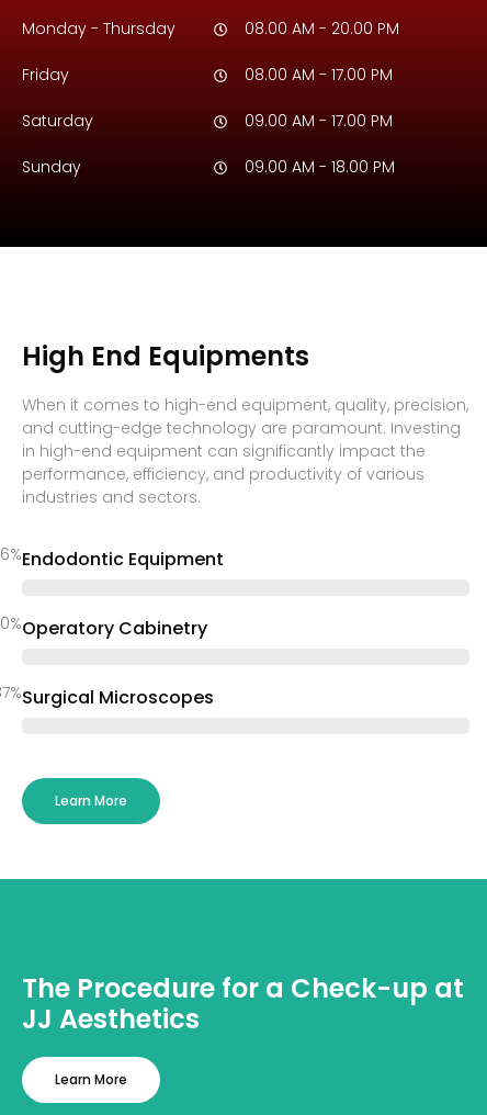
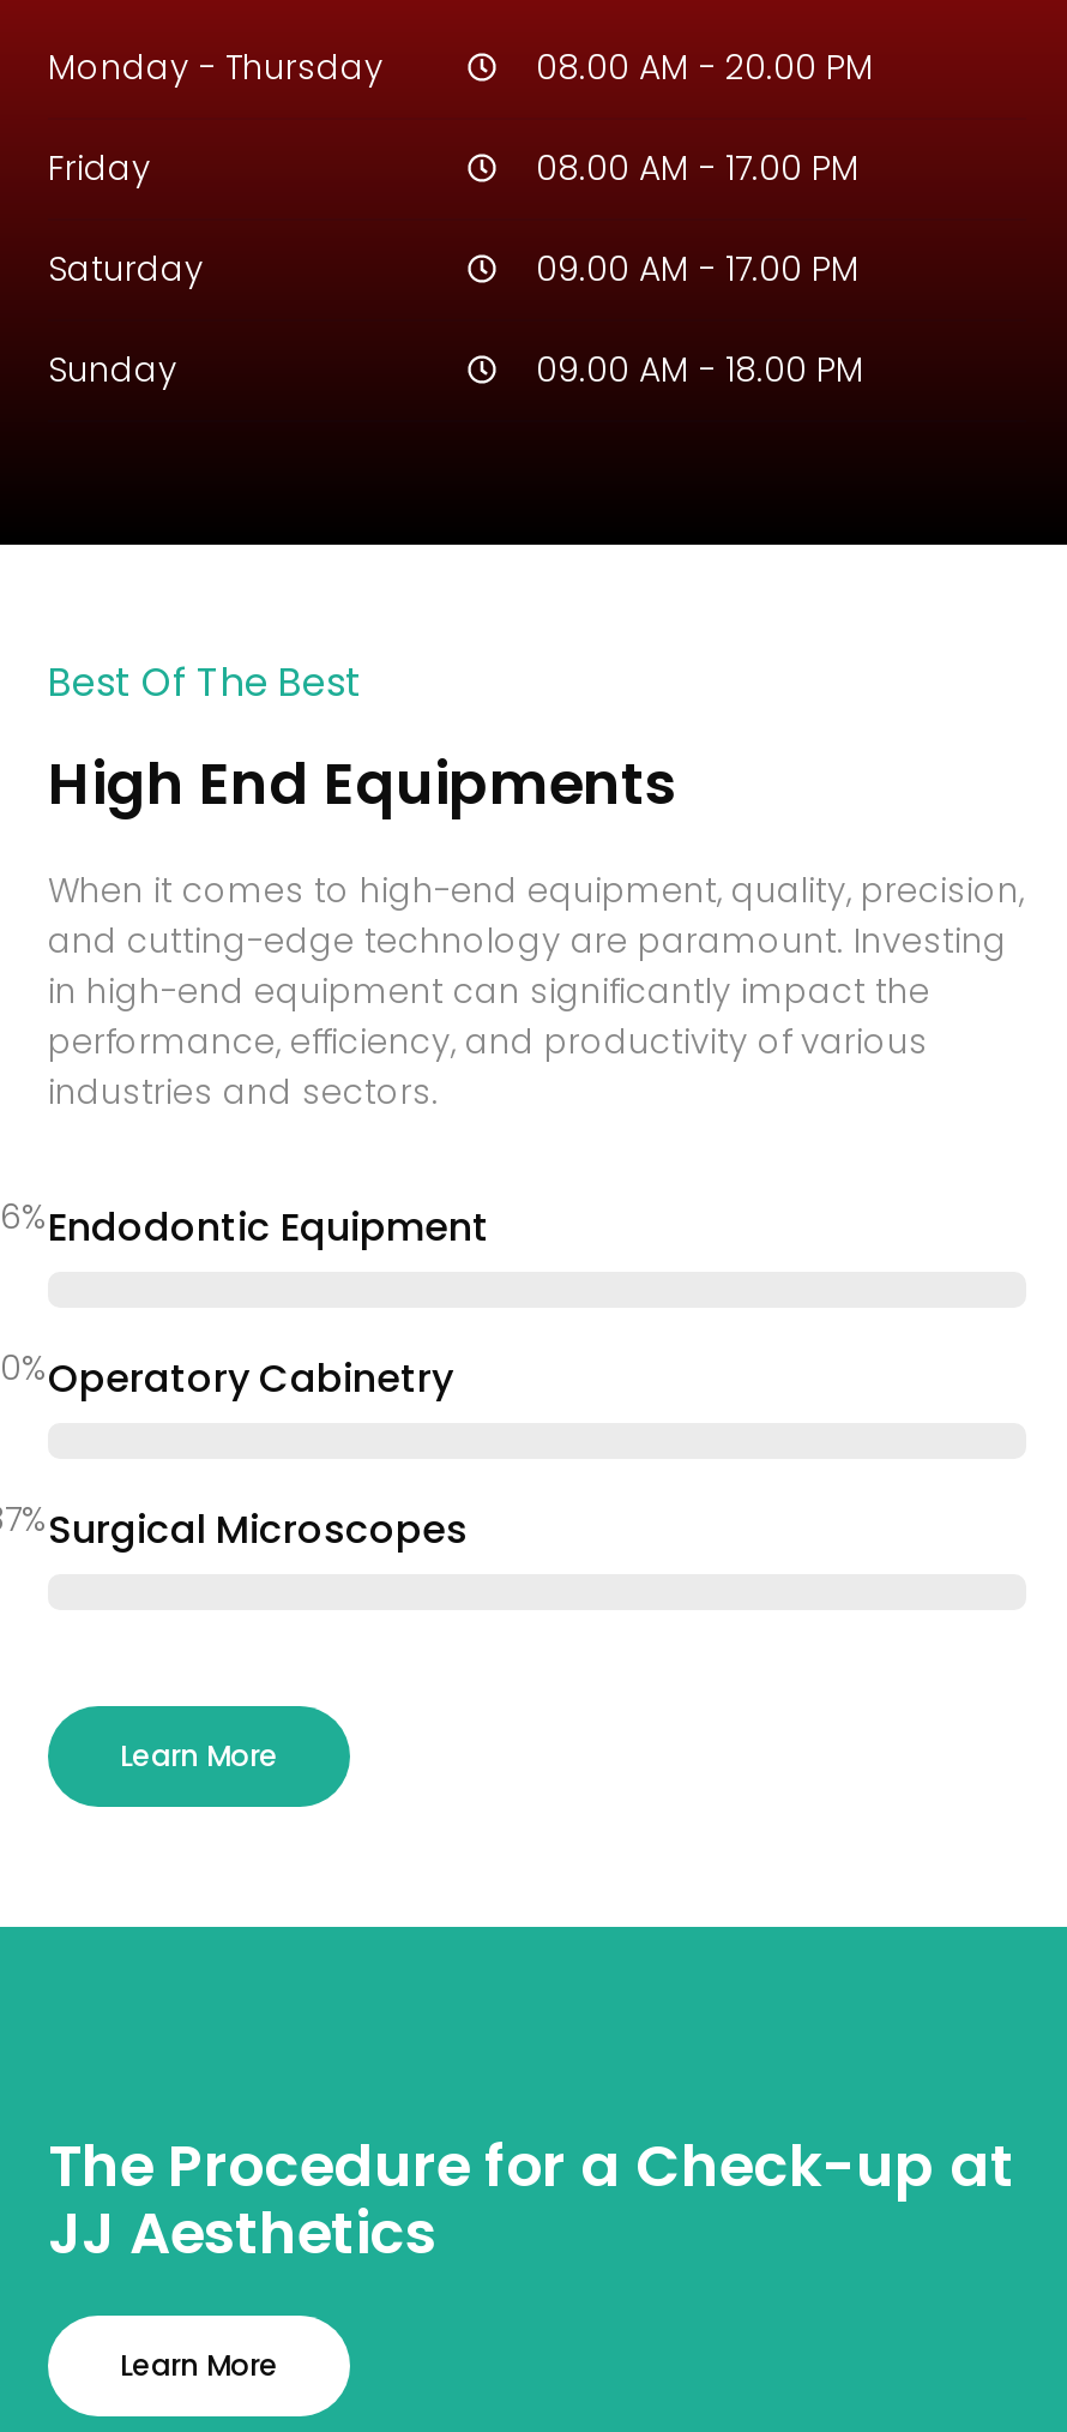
+ Best Of The Best
